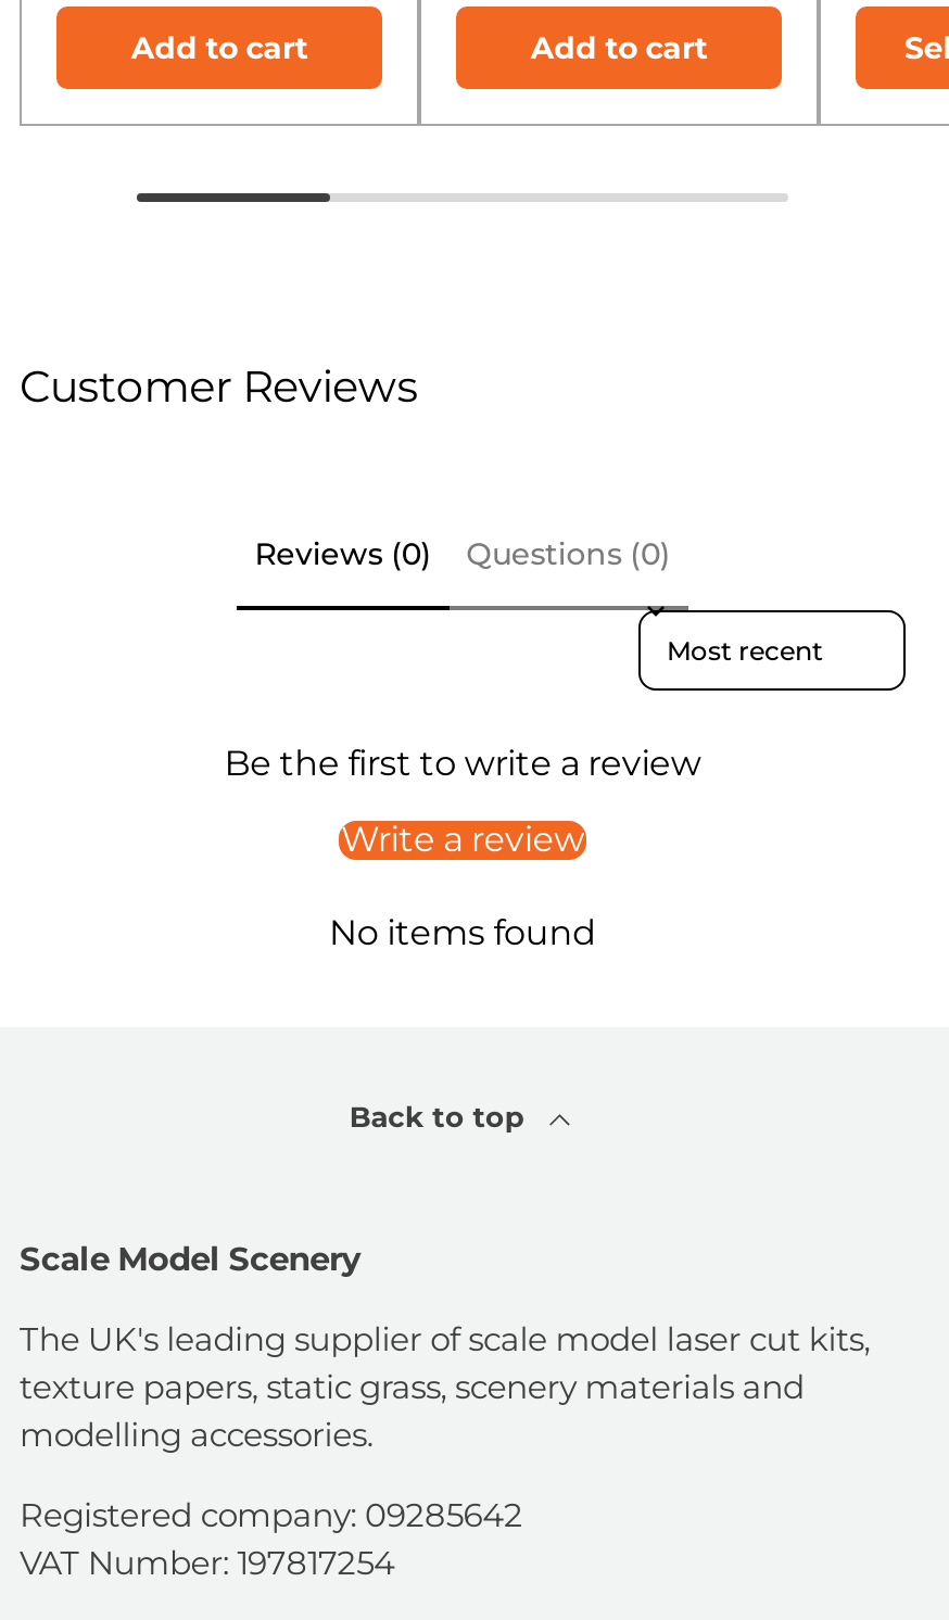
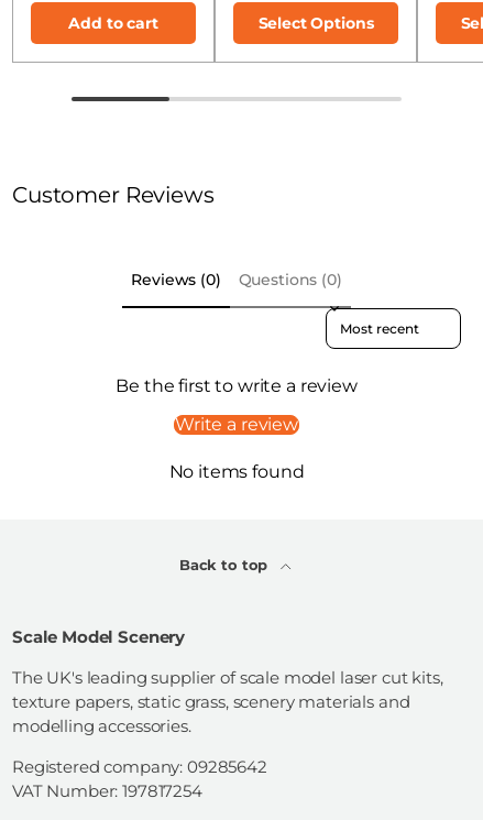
- Add to cart
+ Select Options
